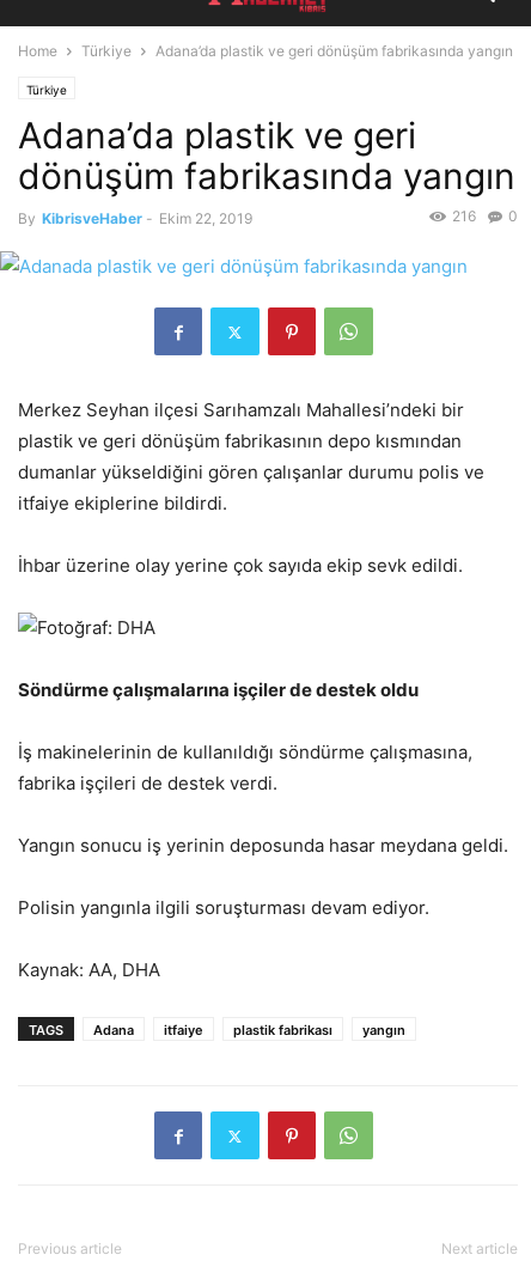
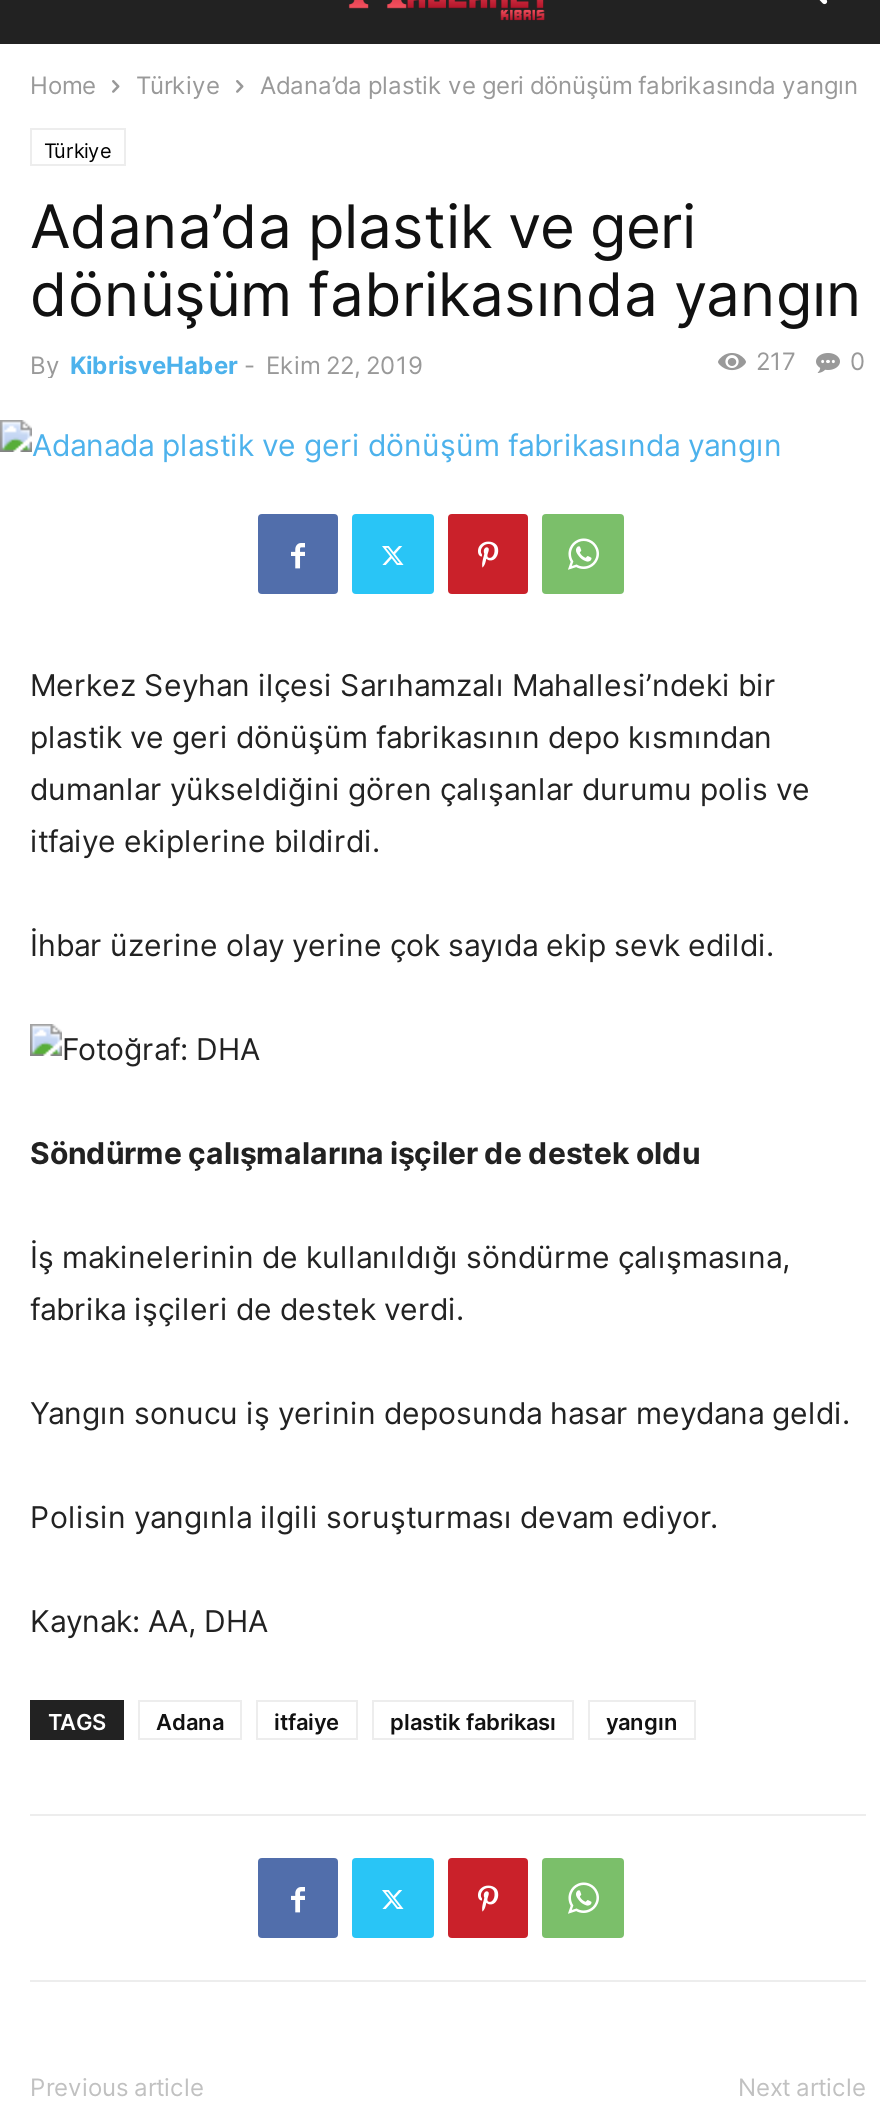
- 216 0
+ 217 0
